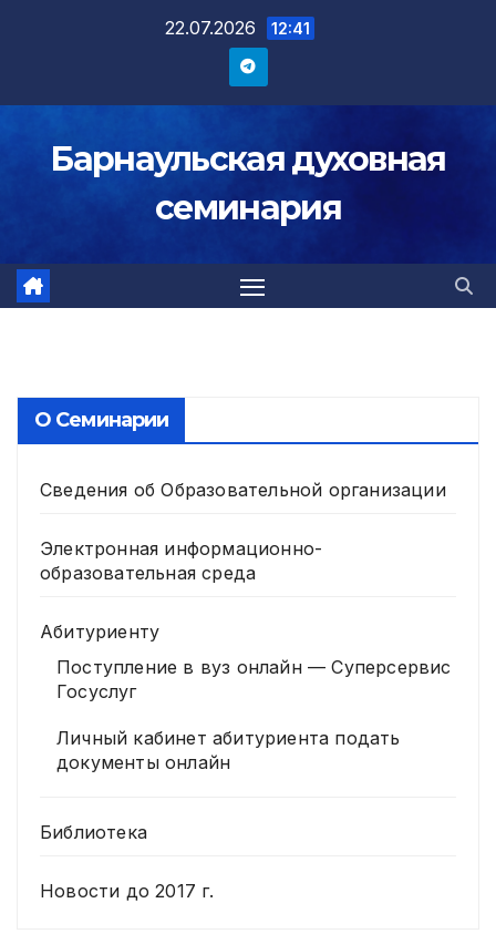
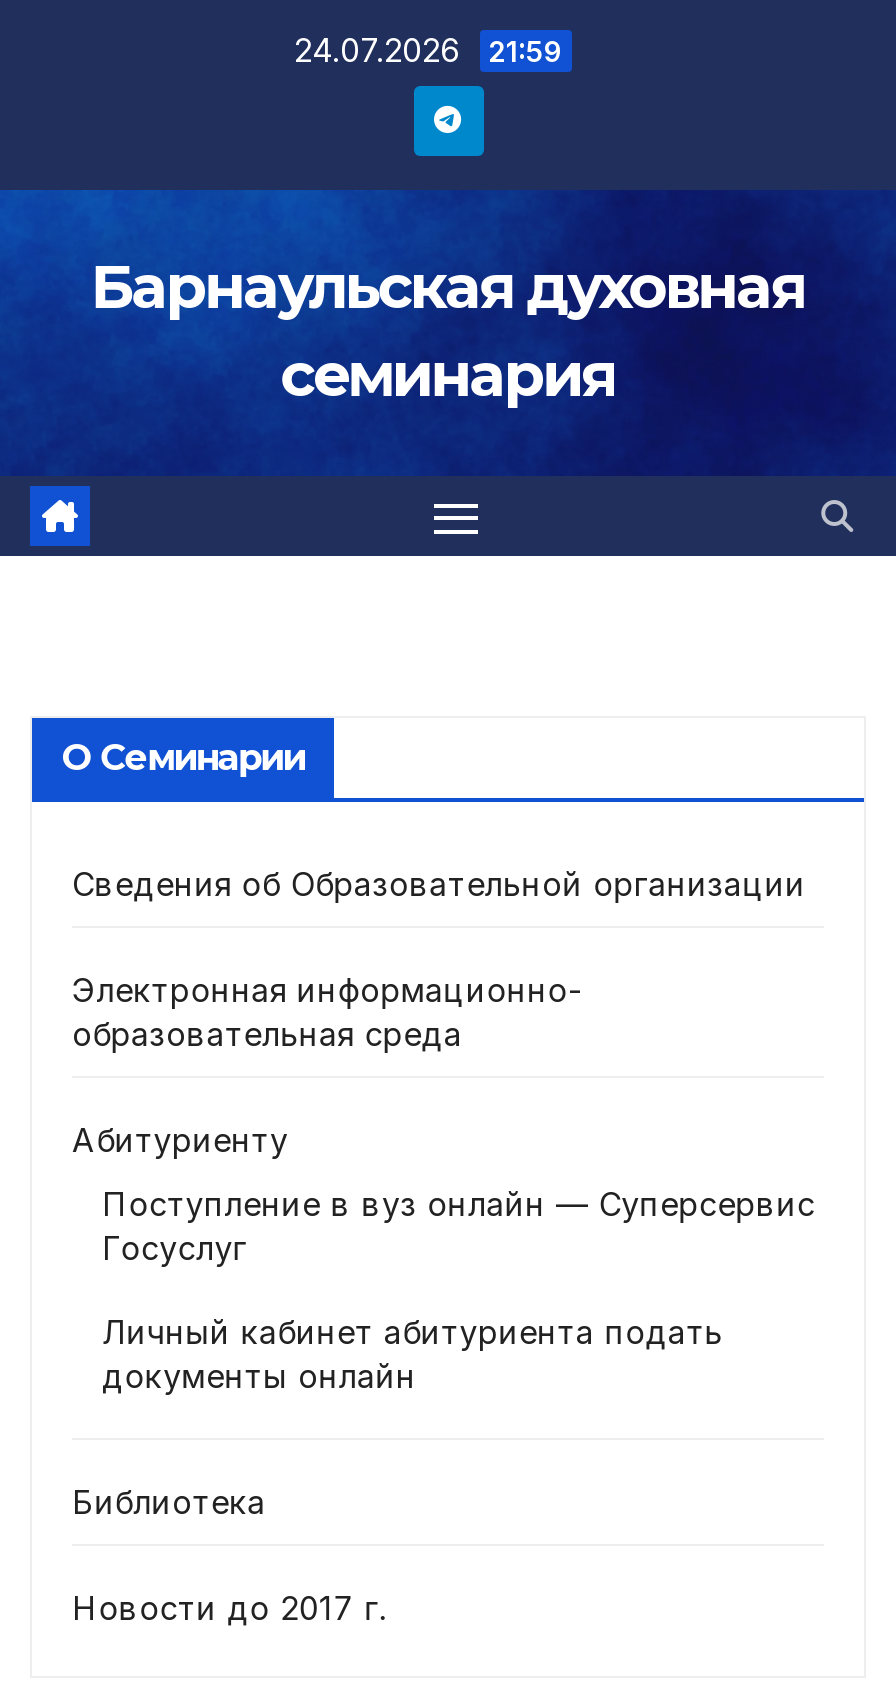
- 22.07.2026 12:41
+ 24.07.2026 21:59
